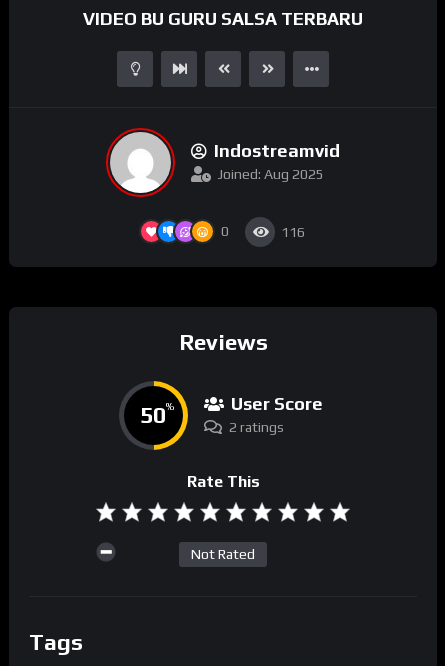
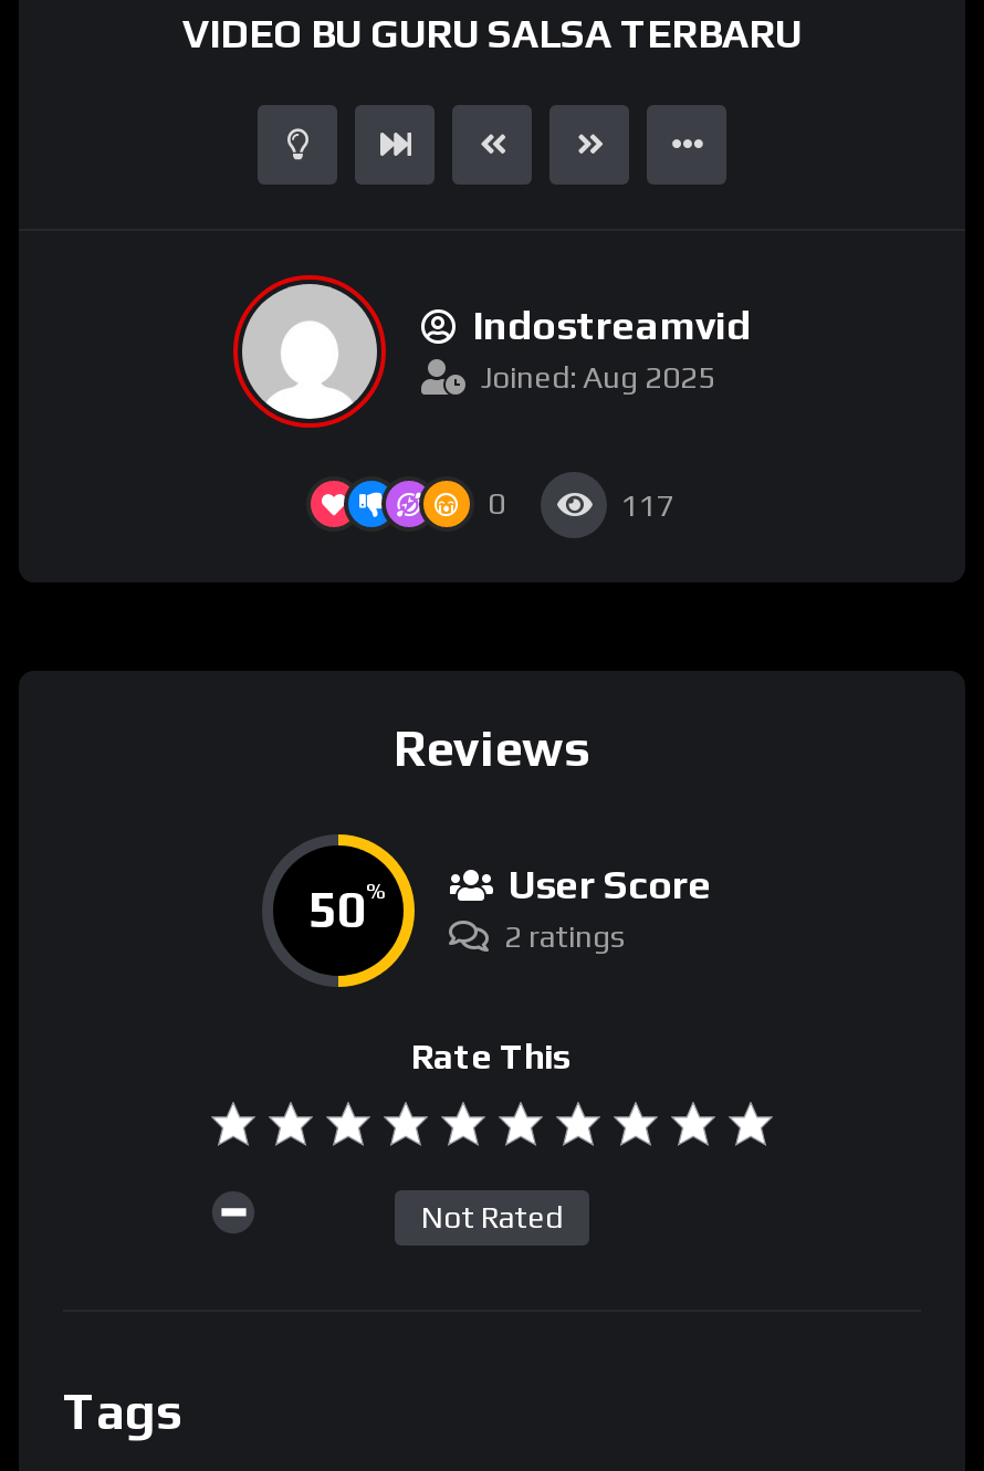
- 116
+ 117
